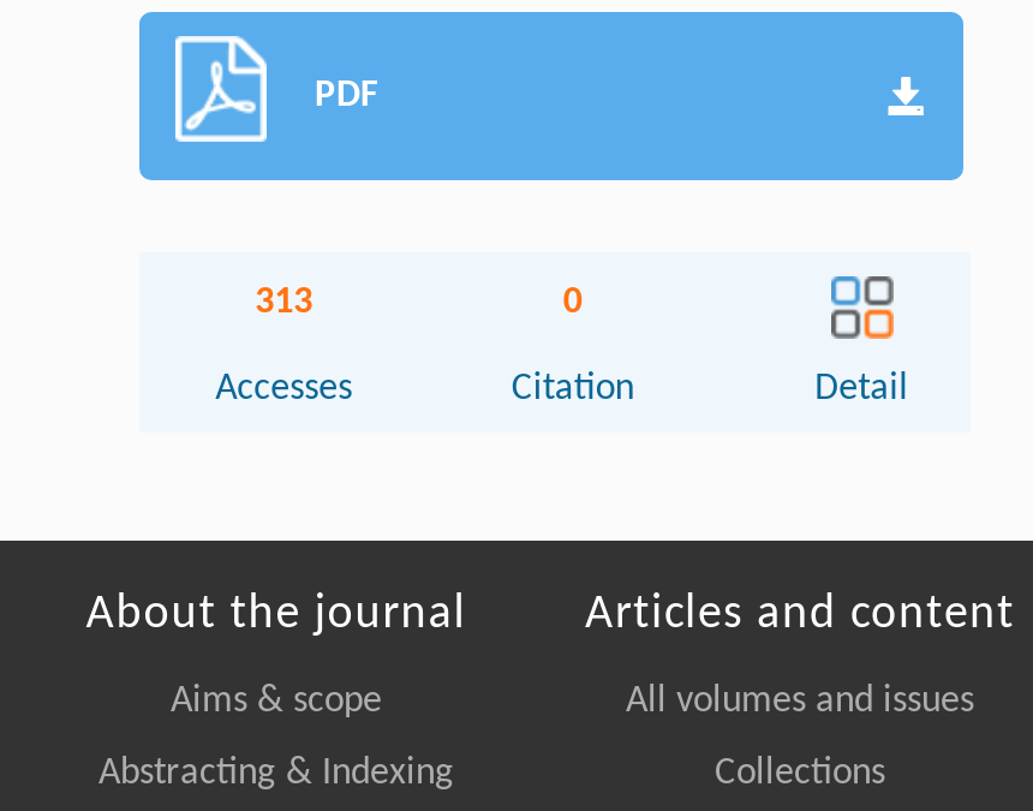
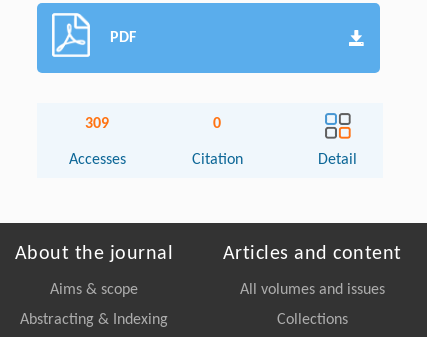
- 313
+ 309
